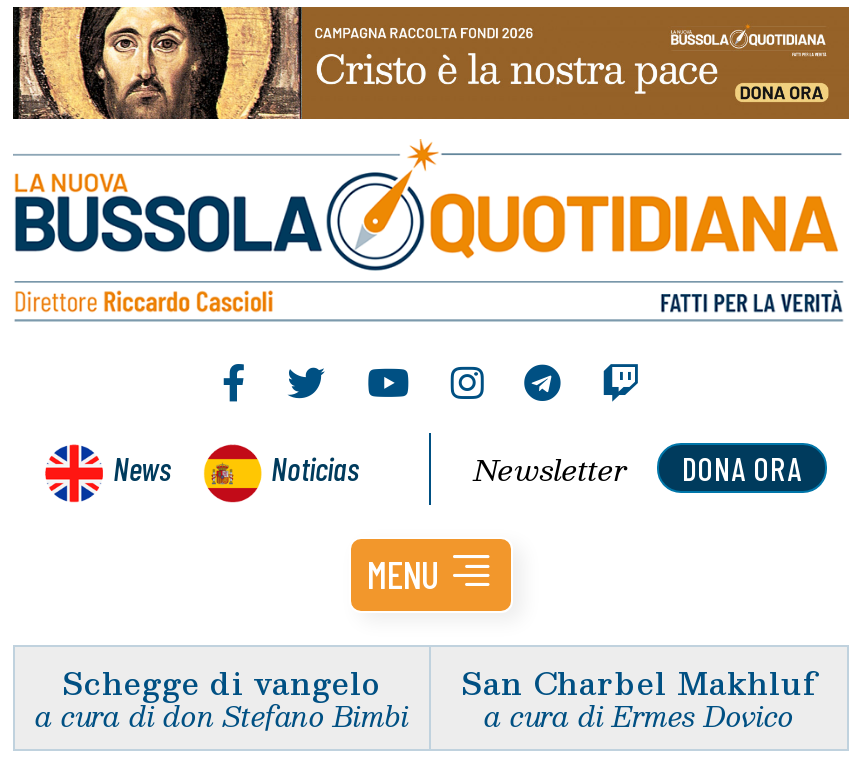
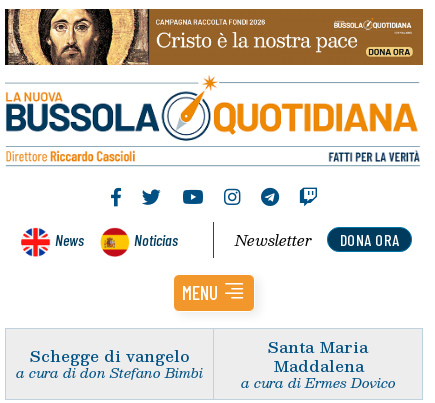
- San Charbel Makhluf
+ Santa Maria
+ Maddalena
